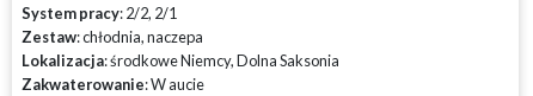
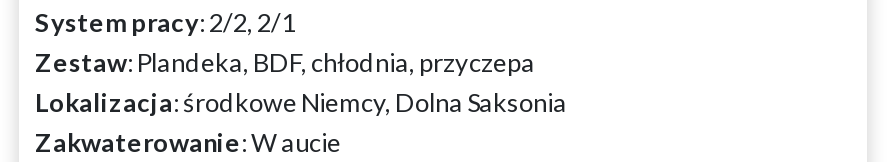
- Zestaw: chłodnia, naczepa
+ Zestaw: Plandeka, BDF, chłodnia, przyczepa
